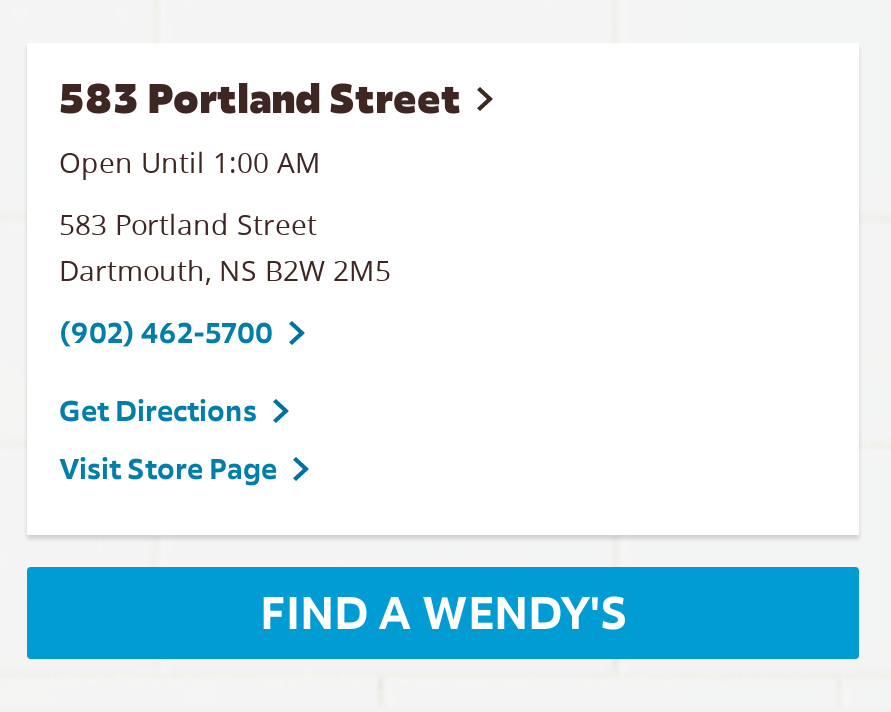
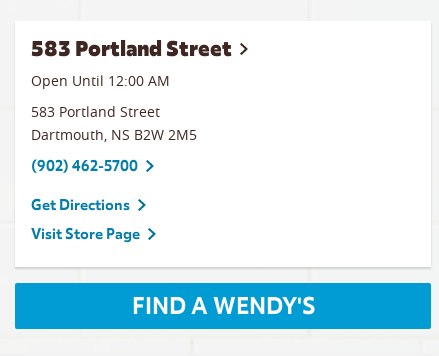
- Open Until 1:00 AM
+ Open Until 12:00 AM
